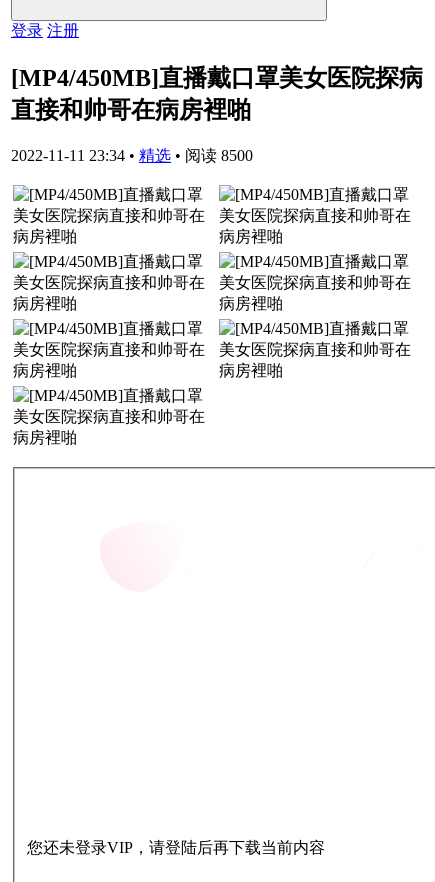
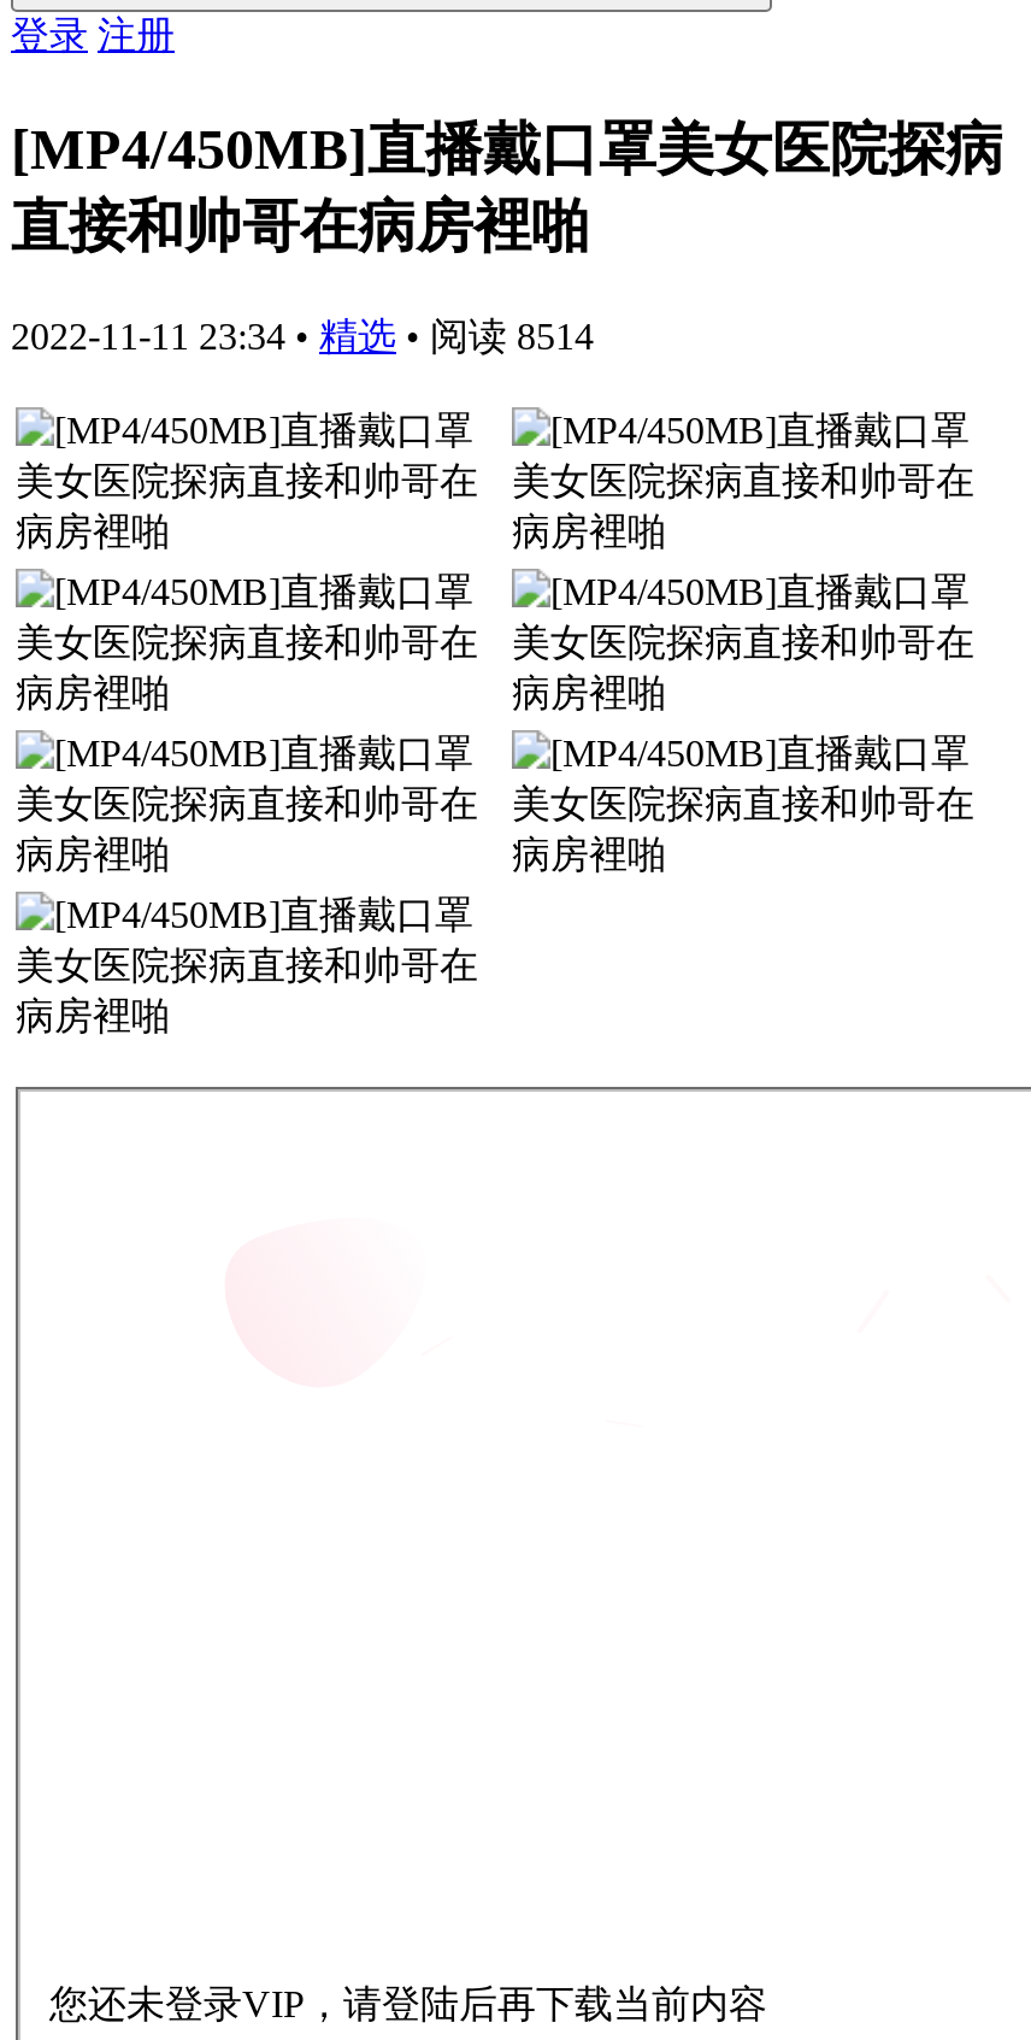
- 2022-11-11 23:34 • 精选 • 阅读 8500
+ 2022-11-11 23:34 • 精选 • 阅读 8514
